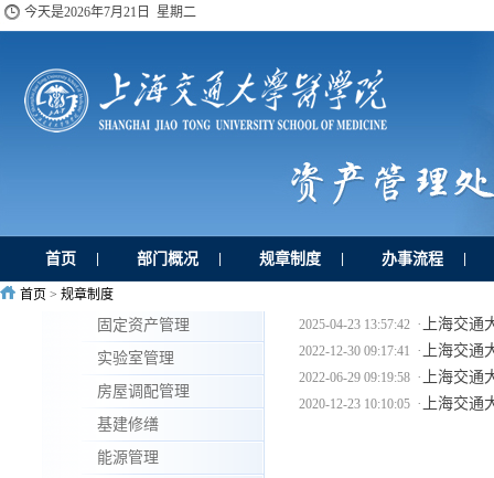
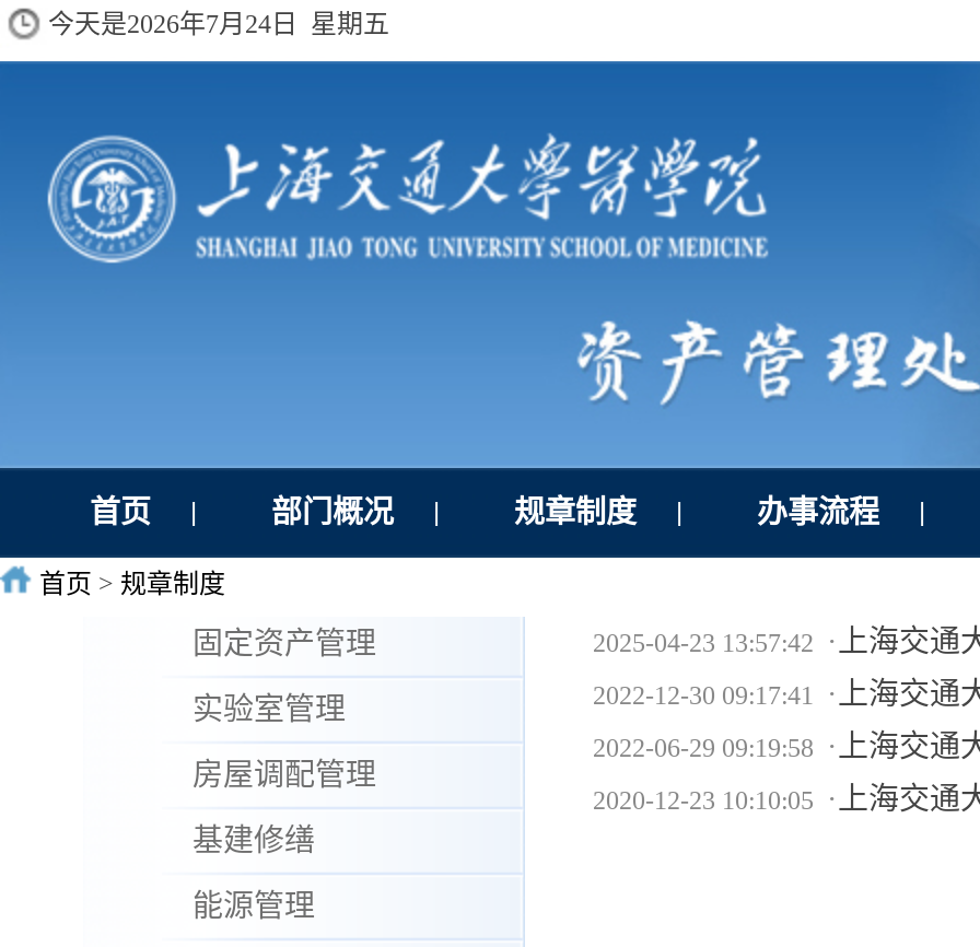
- 今天是2026年7月21日 星期二
+ 今天是2026年7月24日 星期五
